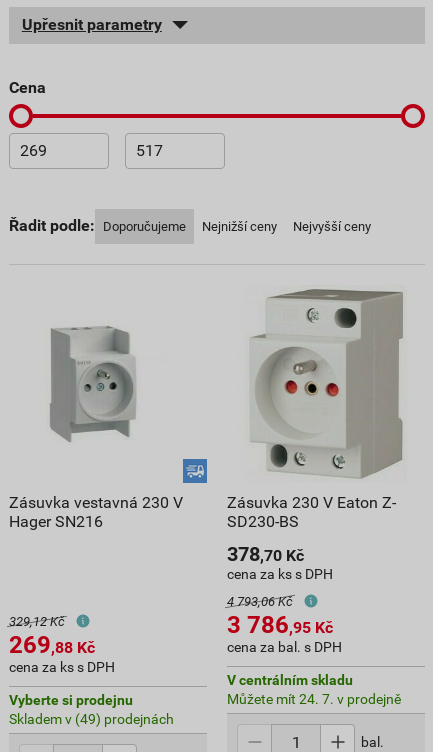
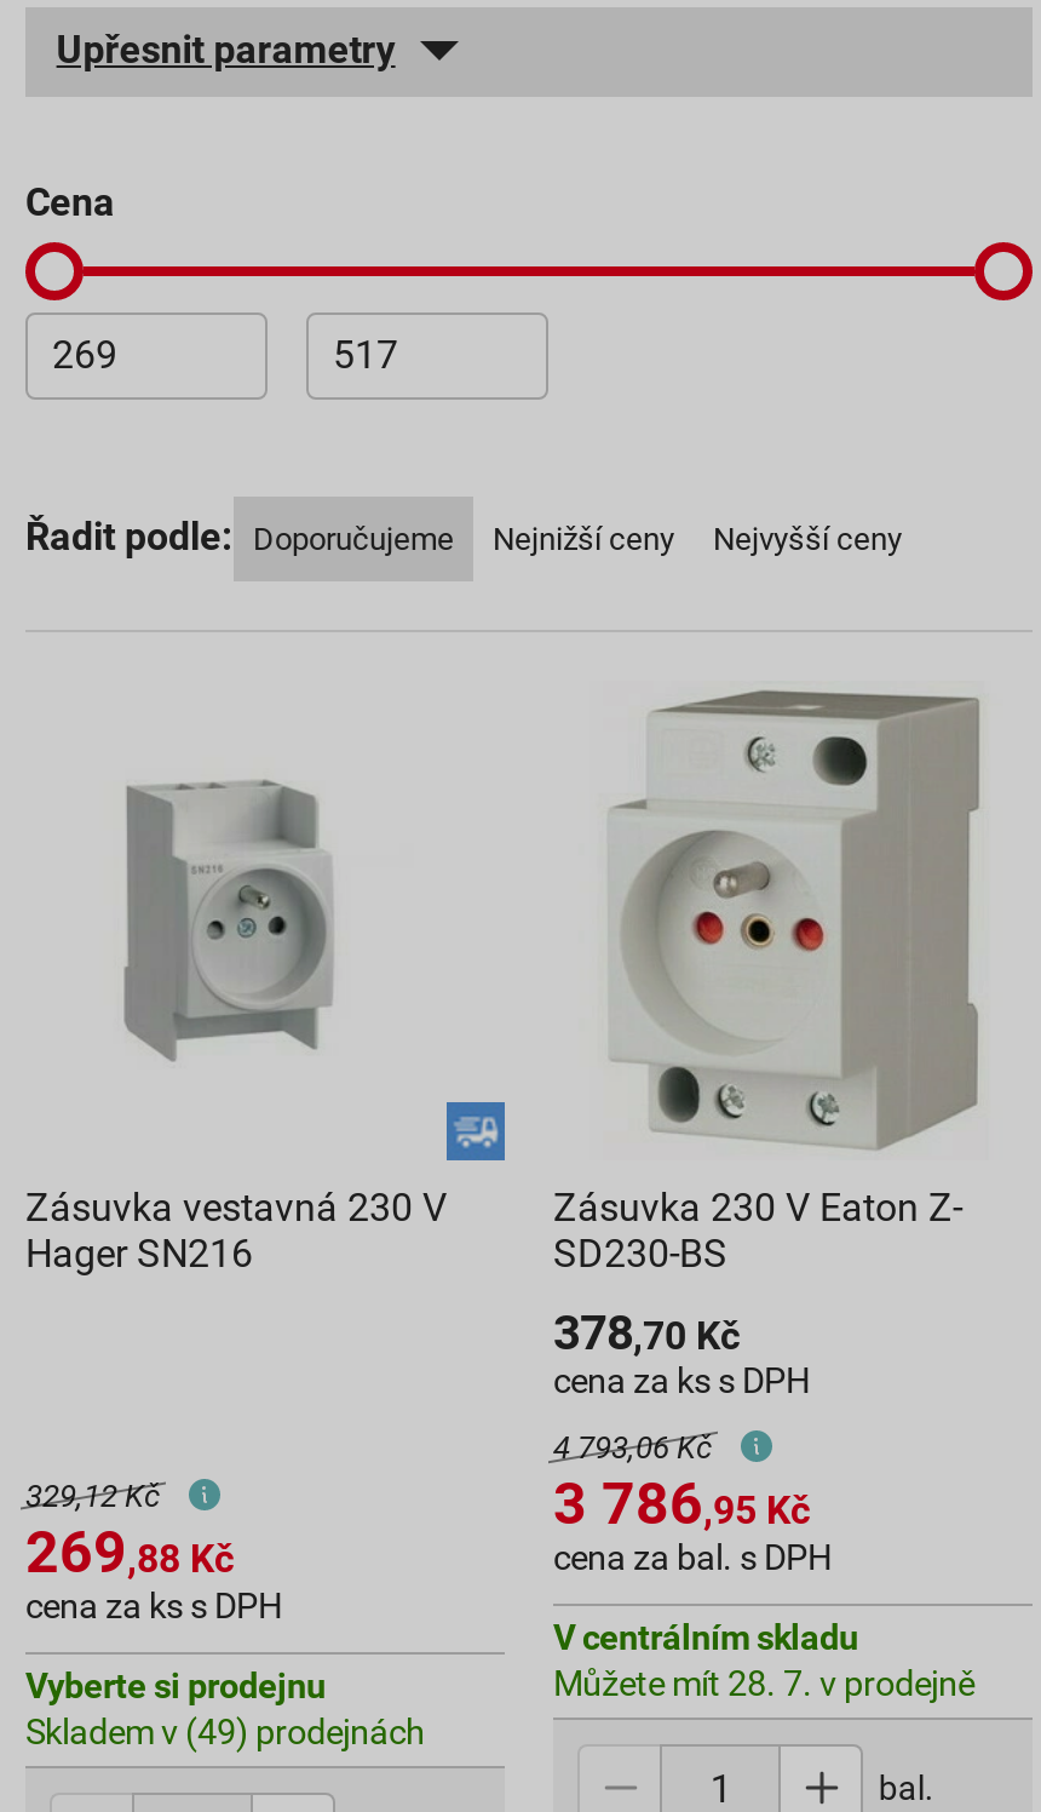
- Můžete mít 24. 7. v prodejně
+ Můžete mít 28. 7. v prodejně
